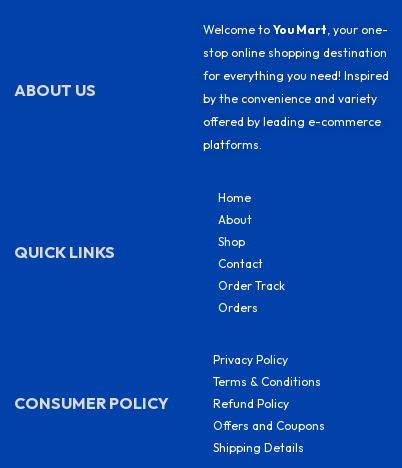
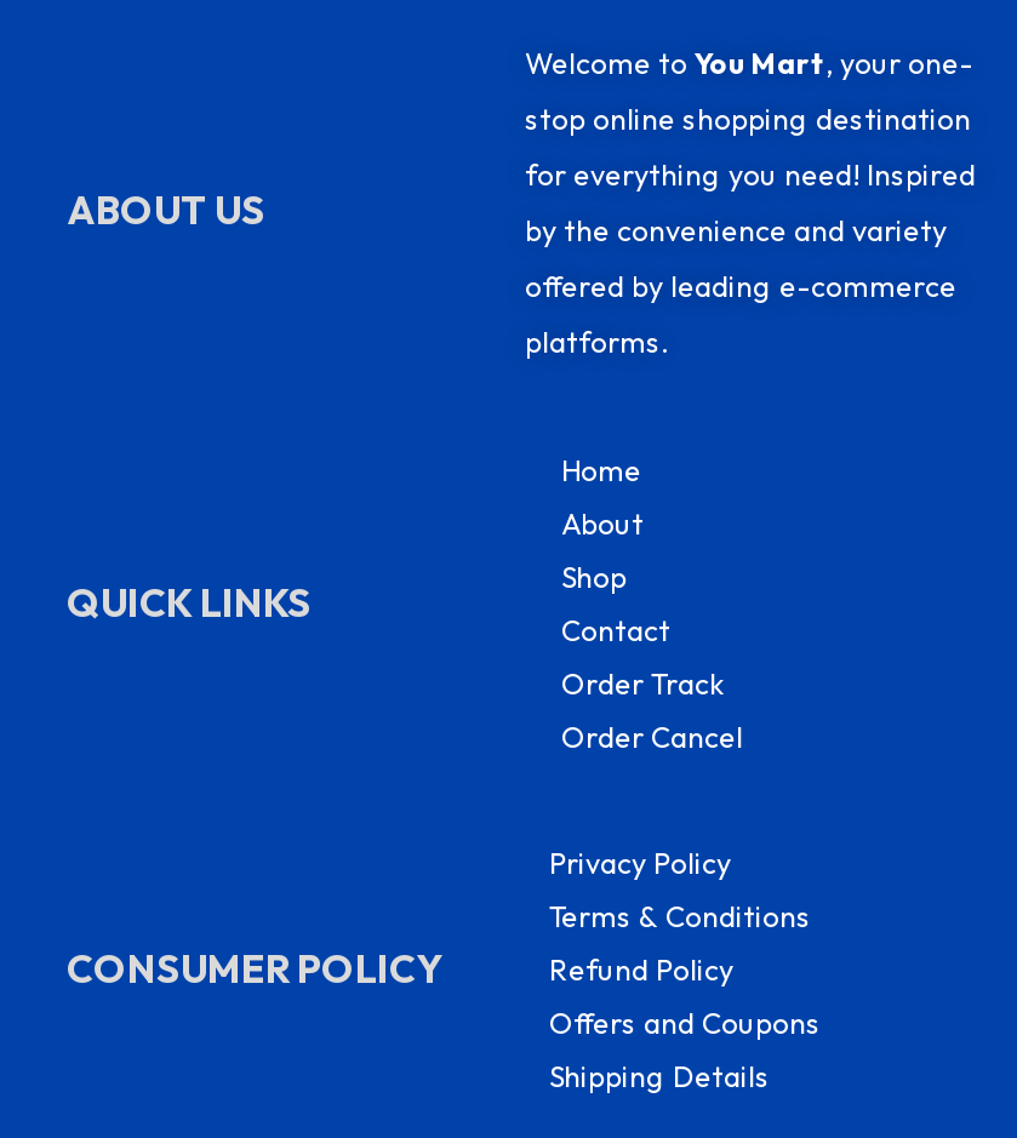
- Orders
+ Order Cancel
